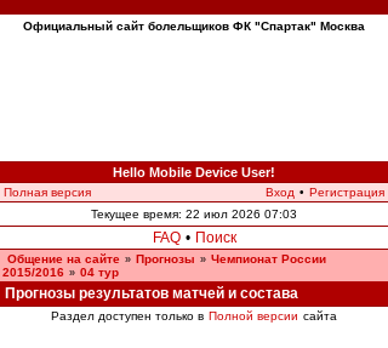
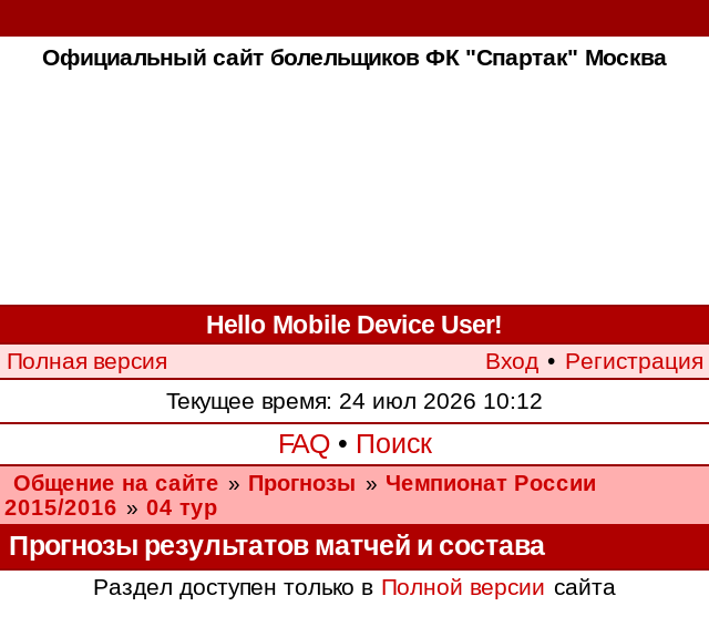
- Текущее время: 22 июл 2026 07:03
+ Текущее время: 24 июл 2026 10:12
